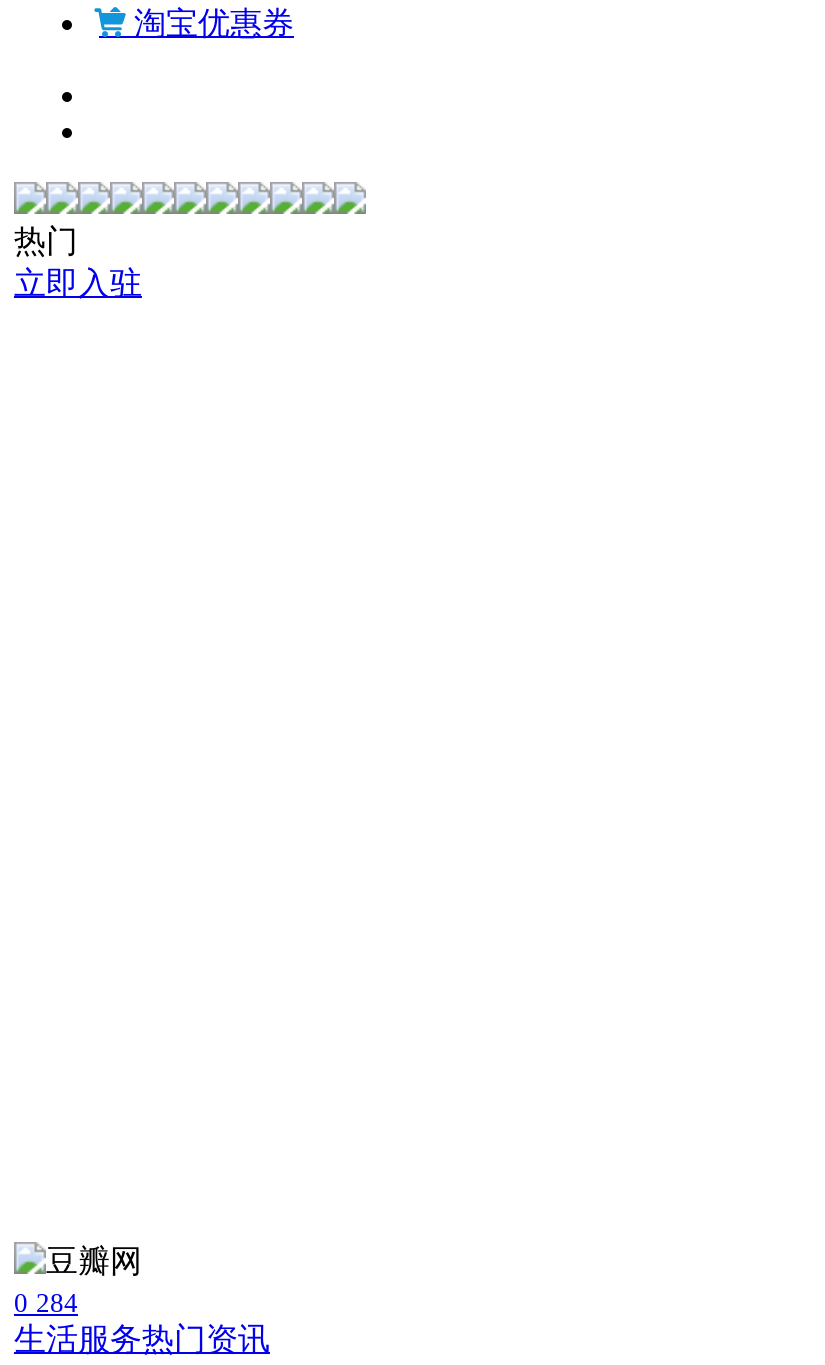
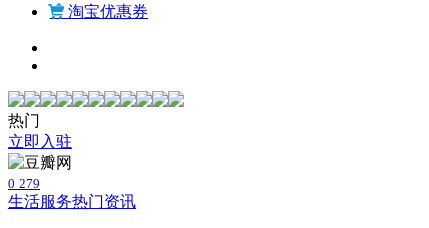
- 0 284
+ 0 279
